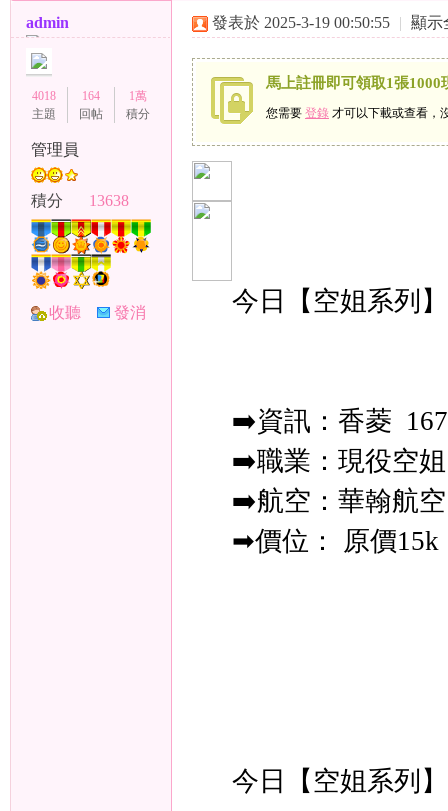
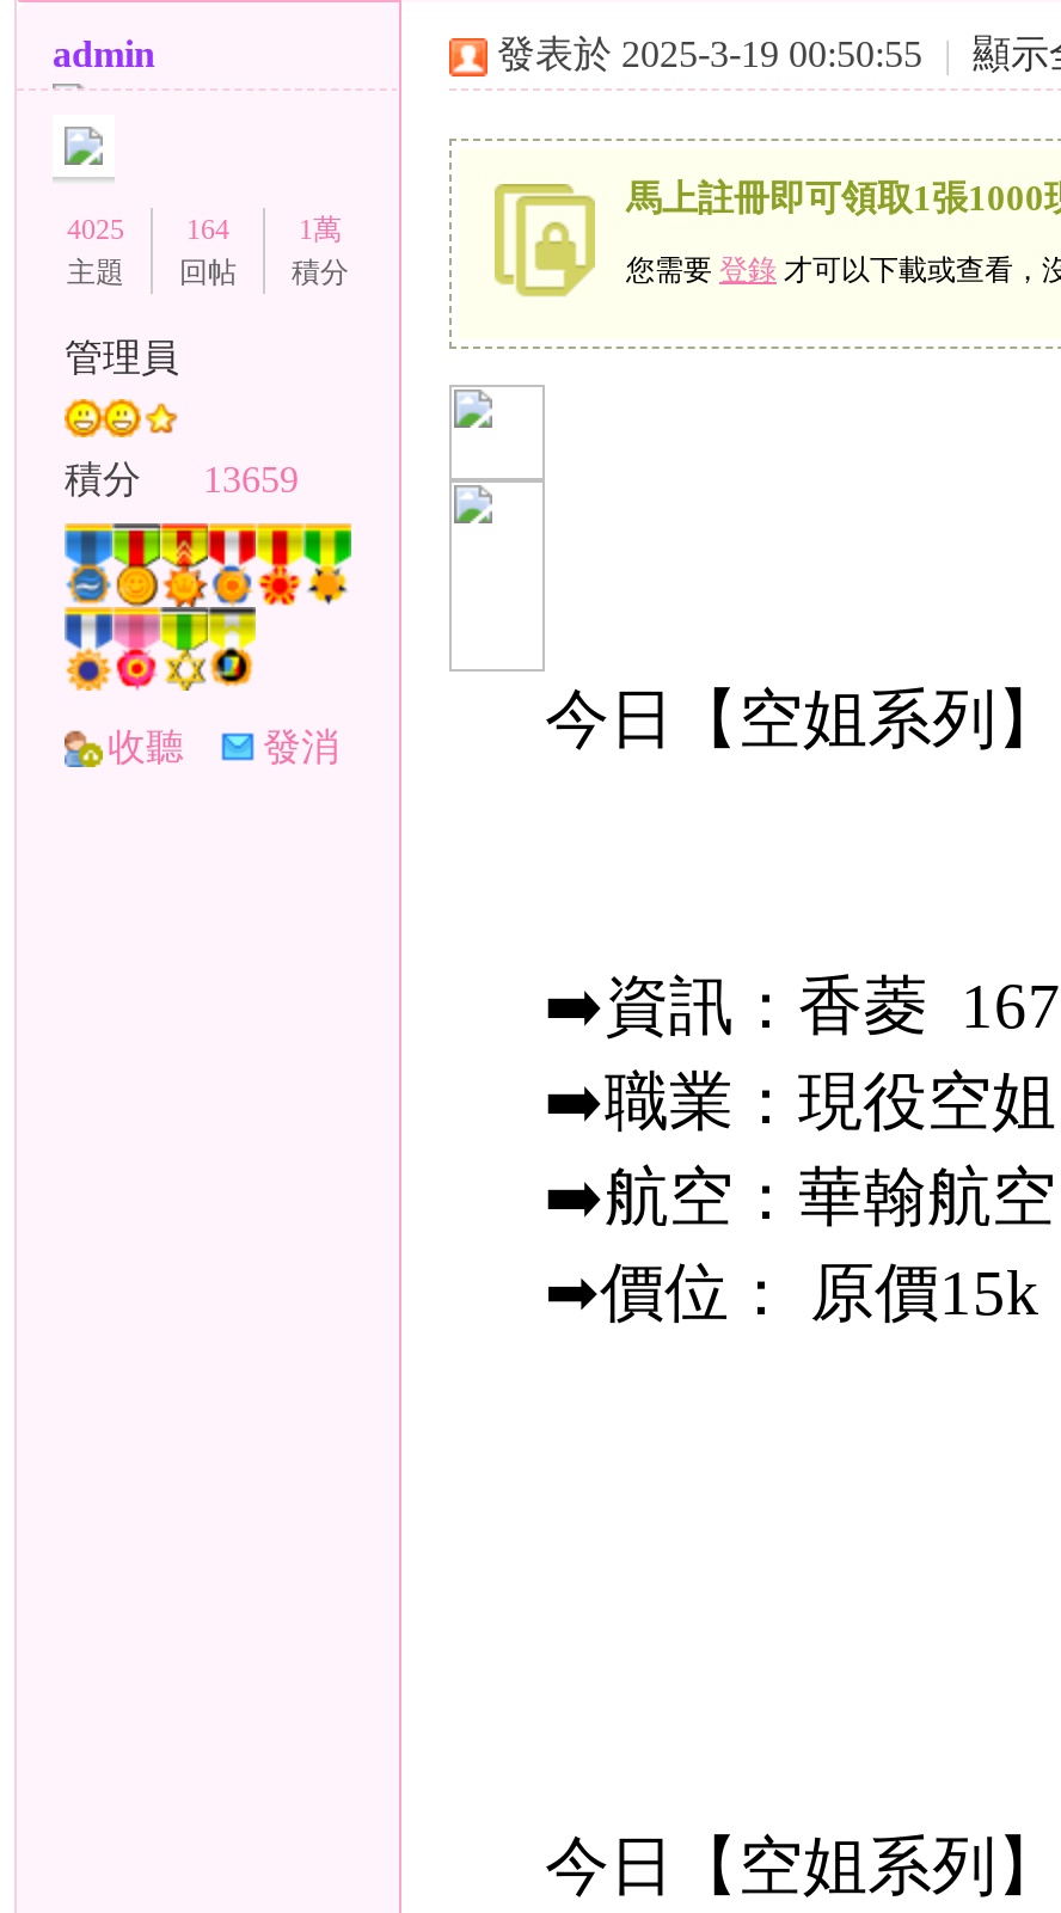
- 4018 164
+ 4025 164

- 積分 13638
+ 積分 13659
